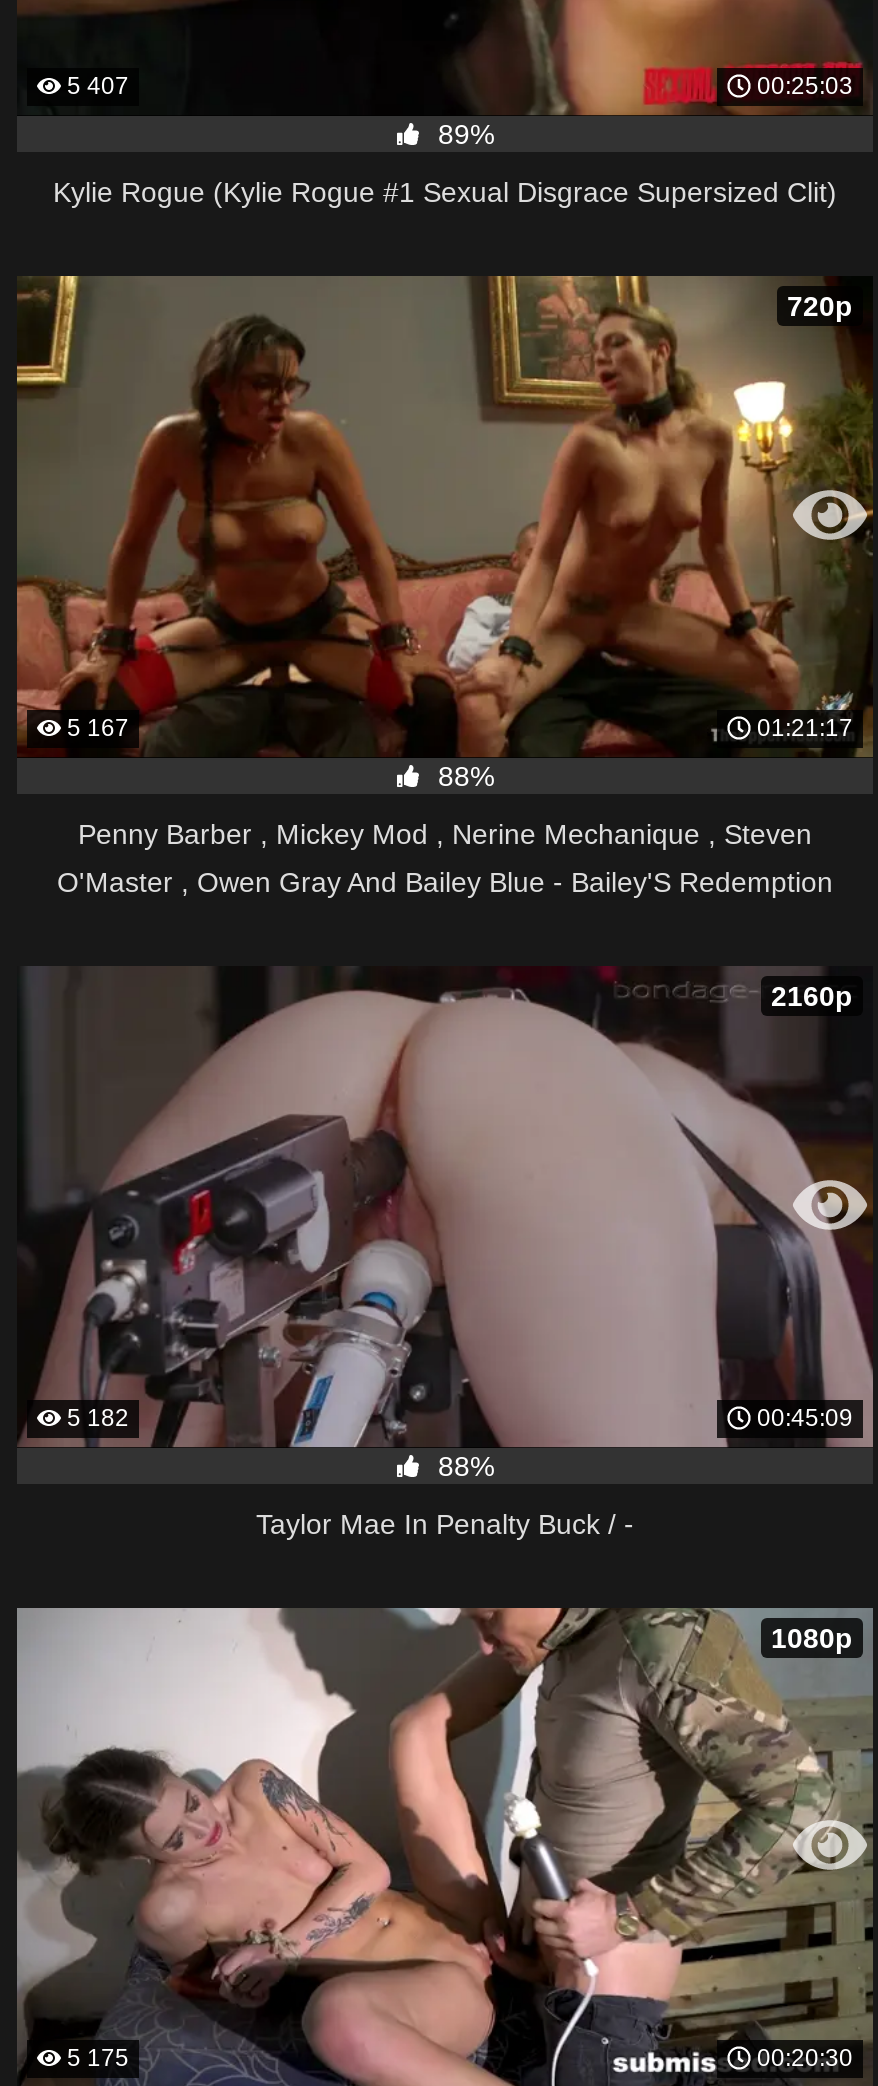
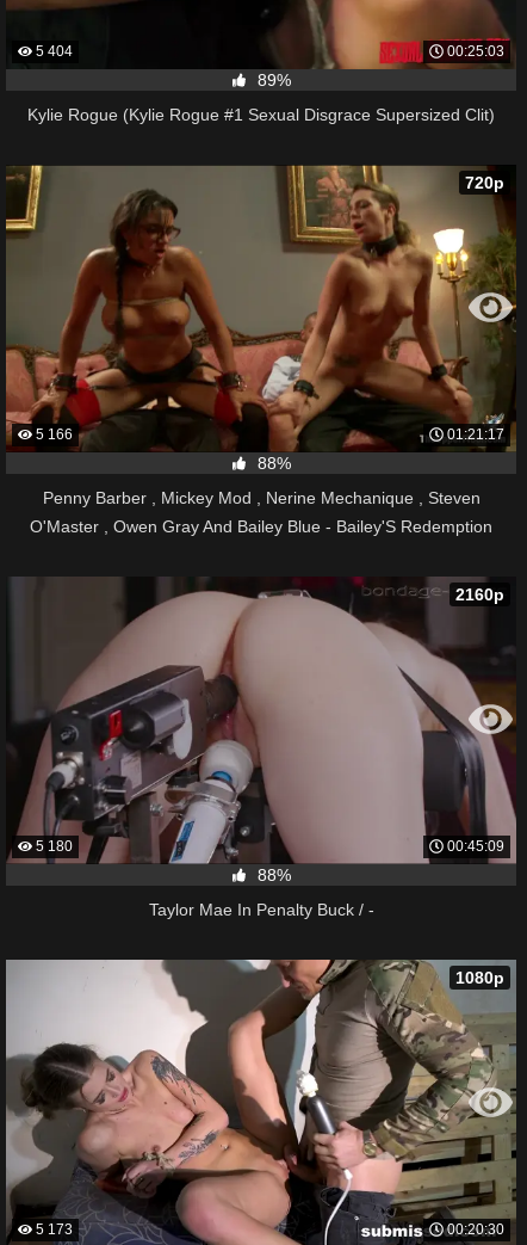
- 5 407
+ 5 404

- 5 167
+ 5 166

- 5 182
+ 5 180

- 5 175
+ 5 173
